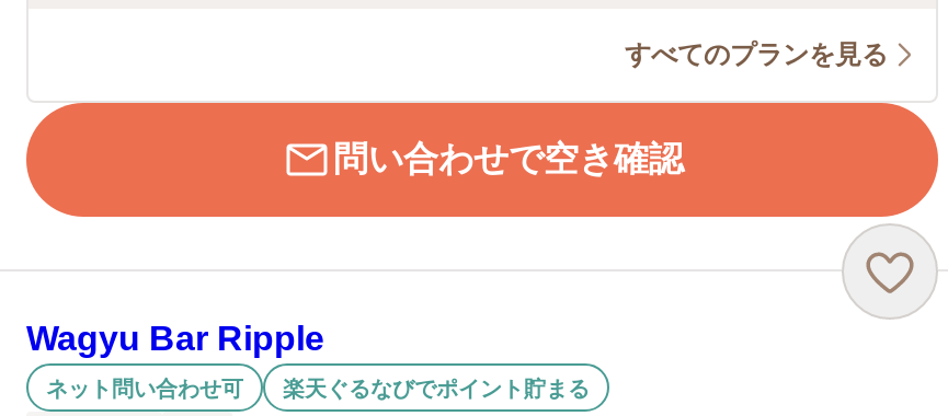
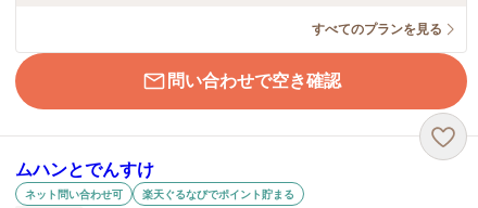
- Wagyu Bar Ripple
+ ムハンとでんすけ
